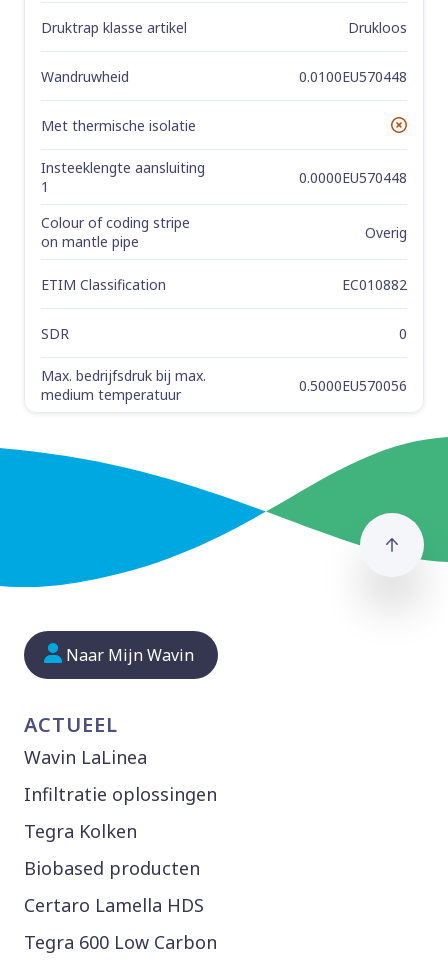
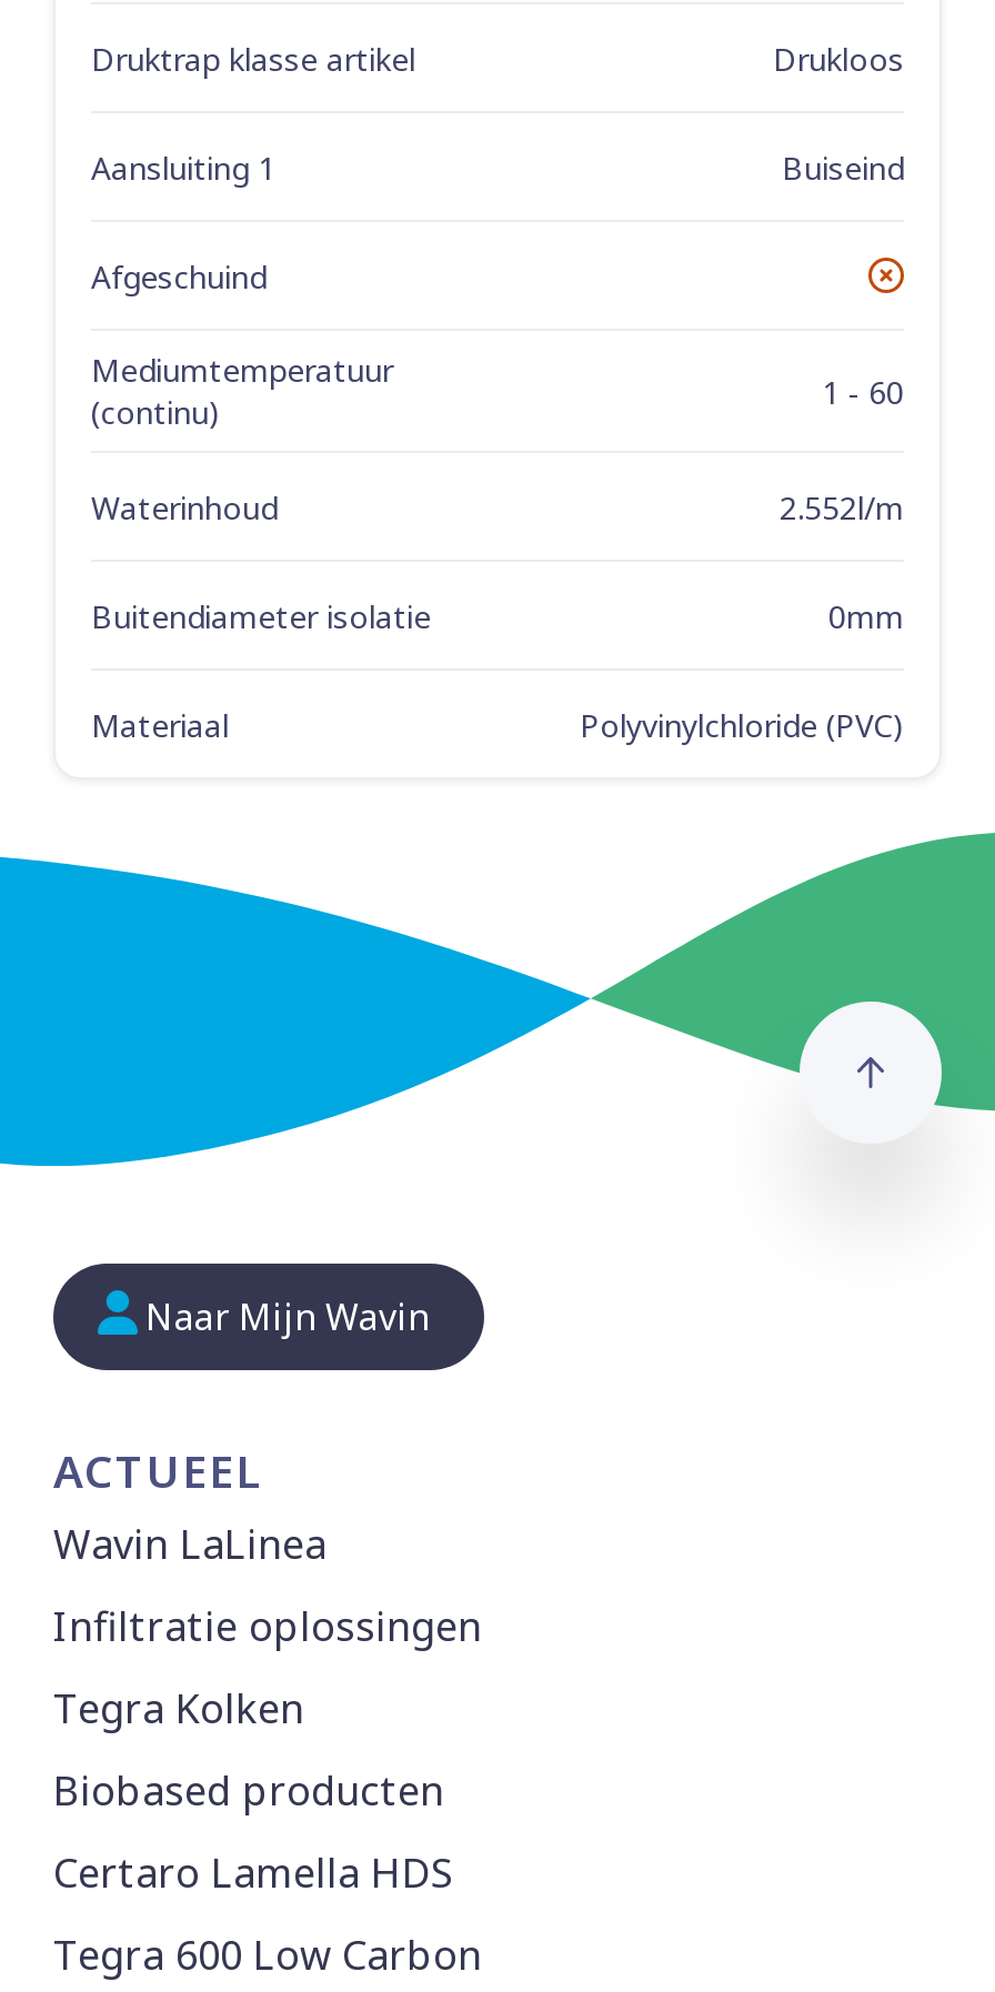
- Wandruwheid
- 0.0100EU570448
+ Aansluiting 1
+ Buiseind

- Met thermische isolatie
+ Afgeschuind

- Insteeklengte aansluiting
- 1
- 0.0000EU570448
- Colour of coding stripe
- on mantle pipe
- Overig
- ETIM Classification
- EC010882
- SDR
- 0
- Max. bedrijfsdruk bij max.
- medium temperatuur
- 0.5000EU570056
+ Mediumtemperatuur
+ (continu)
+ 1 - 60
+ Waterinhoud
+ 2.552l/m
+ Buitendiameter isolatie
+ 0mm
+ Materiaal
+ Polyvinylchloride (PVC)
